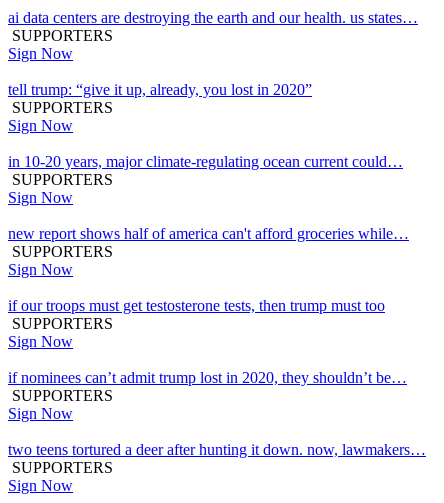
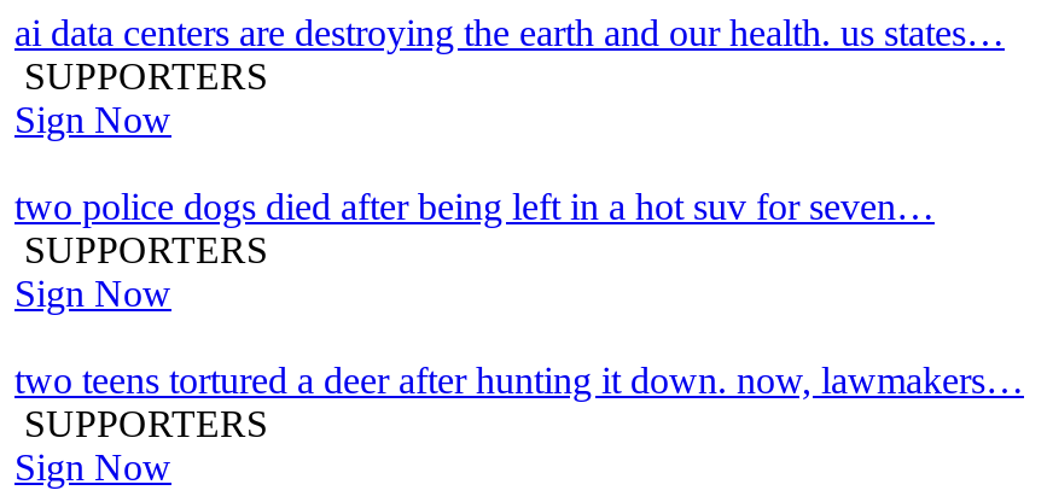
- tell trump: “give it up, already, you lost in 2020”
- SUPPORTERS
- Sign Now
- in 10-20 years, major climate-regulating ocean current could…
- SUPPORTERS
- Sign Now
- new report shows half of america can't afford groceries while…
- SUPPORTERS
- Sign Now
- if our troops must get testosterone tests, then trump must too
- SUPPORTERS
- Sign Now
- if nominees can’t admit trump lost in 2020, they shouldn’t be…
+ two police dogs died after being left in a hot suv for seven…
